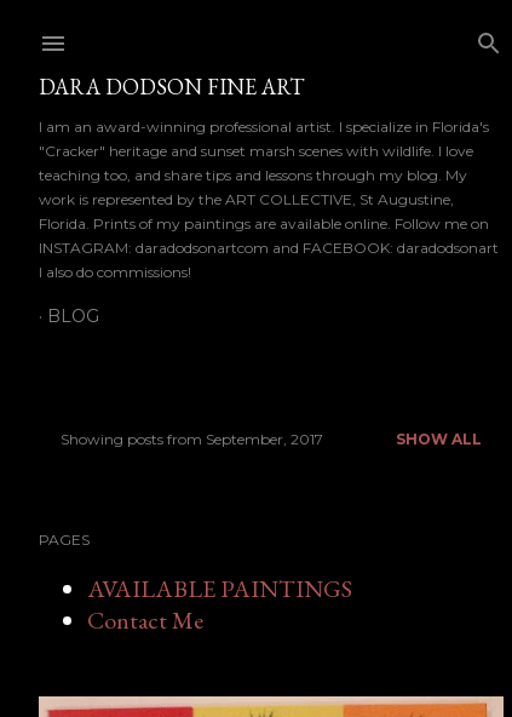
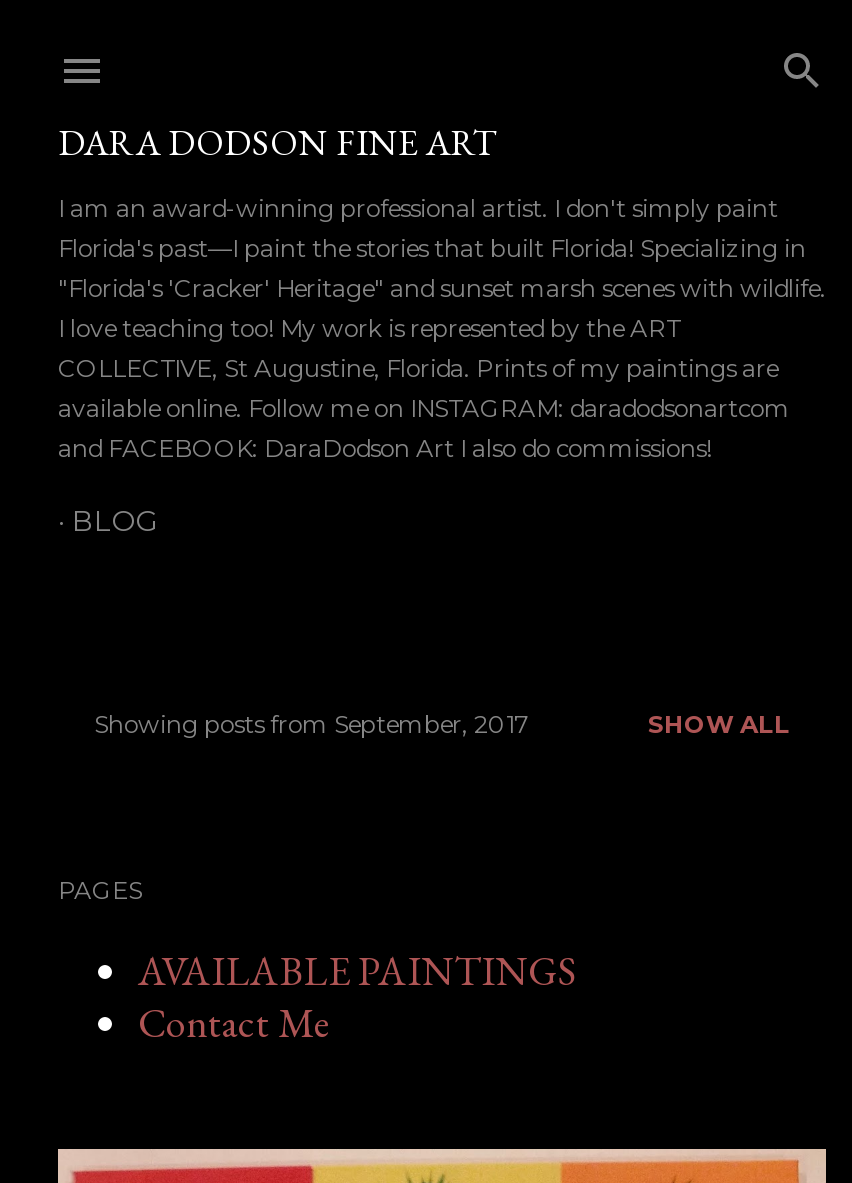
- I am an award-winning professional artist. I specialize in Florida's
- "Cracker" heritage and sunset marsh scenes with wildlife. I love
- teaching too, and share tips and lessons through my blog. My
- work is represented by the ART COLLECTIVE, St Augustine,
- Florida. Prints of my paintings are available online. Follow me on
- INSTAGRAM: daradodsonartcom and FACEBOOK: daradodsonart
- I also do commissions!
+ I am an award-winning professional artist. I don't simply paint
+ Florida's past—I paint the stories that built Florida! Specializing in
+ "Florida's 'Cracker' Heritage" and sunset marsh scenes with wildlife.
+ I love teaching too! My work is represented by the ART
+ COLLECTIVE, St Augustine, Florida. Prints of my paintings are
+ available online. Follow me on INSTAGRAM: daradodsonartcom
+ and FACEBOOK: DaraDodson Art I also do commissions!
